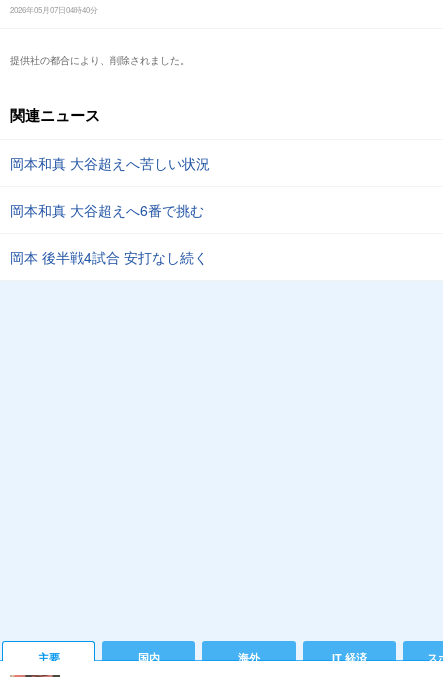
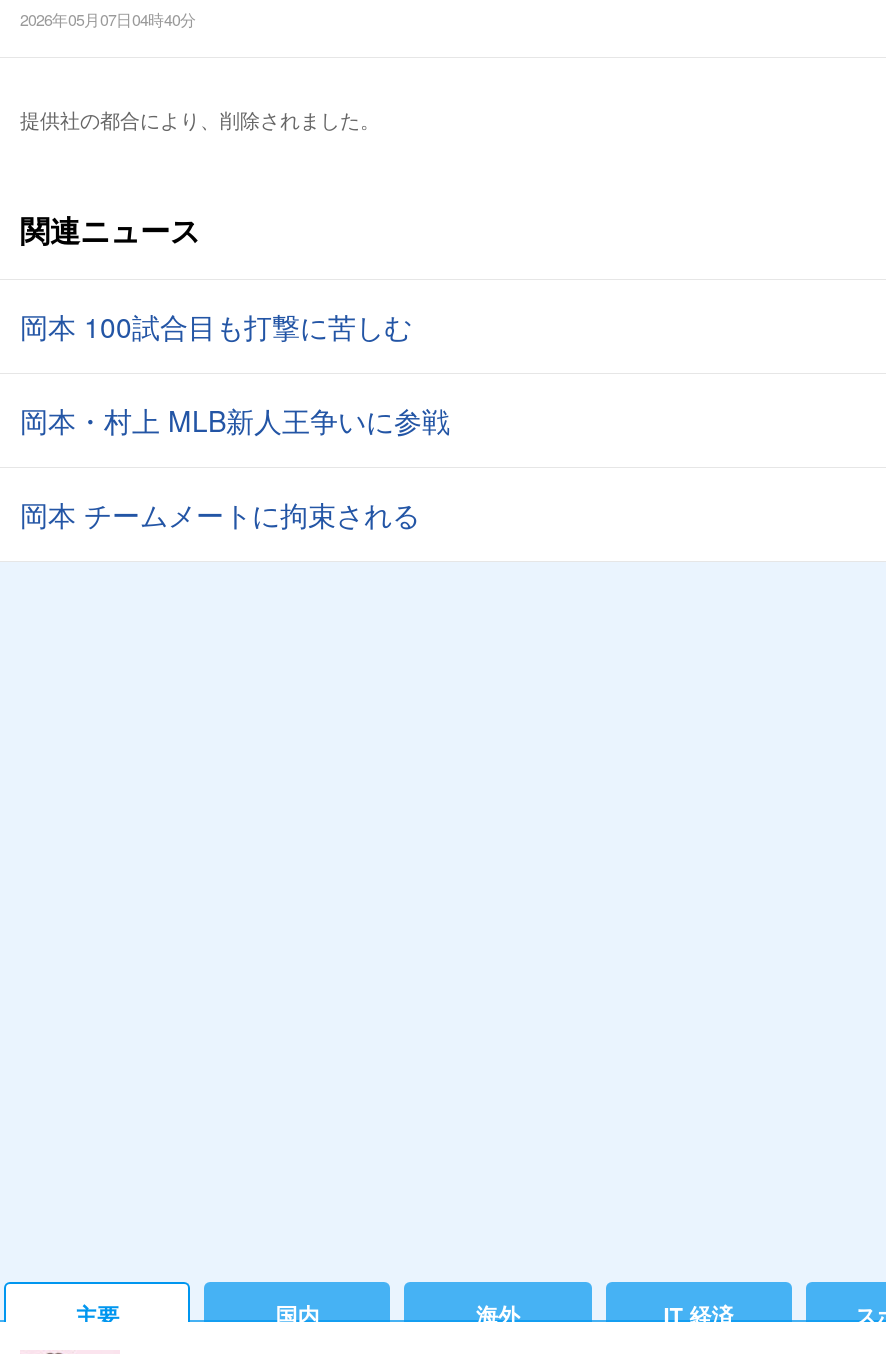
- 岡本和真 大谷超えへ苦しい状況
+ 岡本 100試合目も打撃に苦しむ

- 岡本和真 大谷超えへ6番で挑む
+ 岡本・村上 MLB新人王争いに参戦

- 岡本 後半戦4試合 安打なし続く
+ 岡本 チームメートに拘束される
